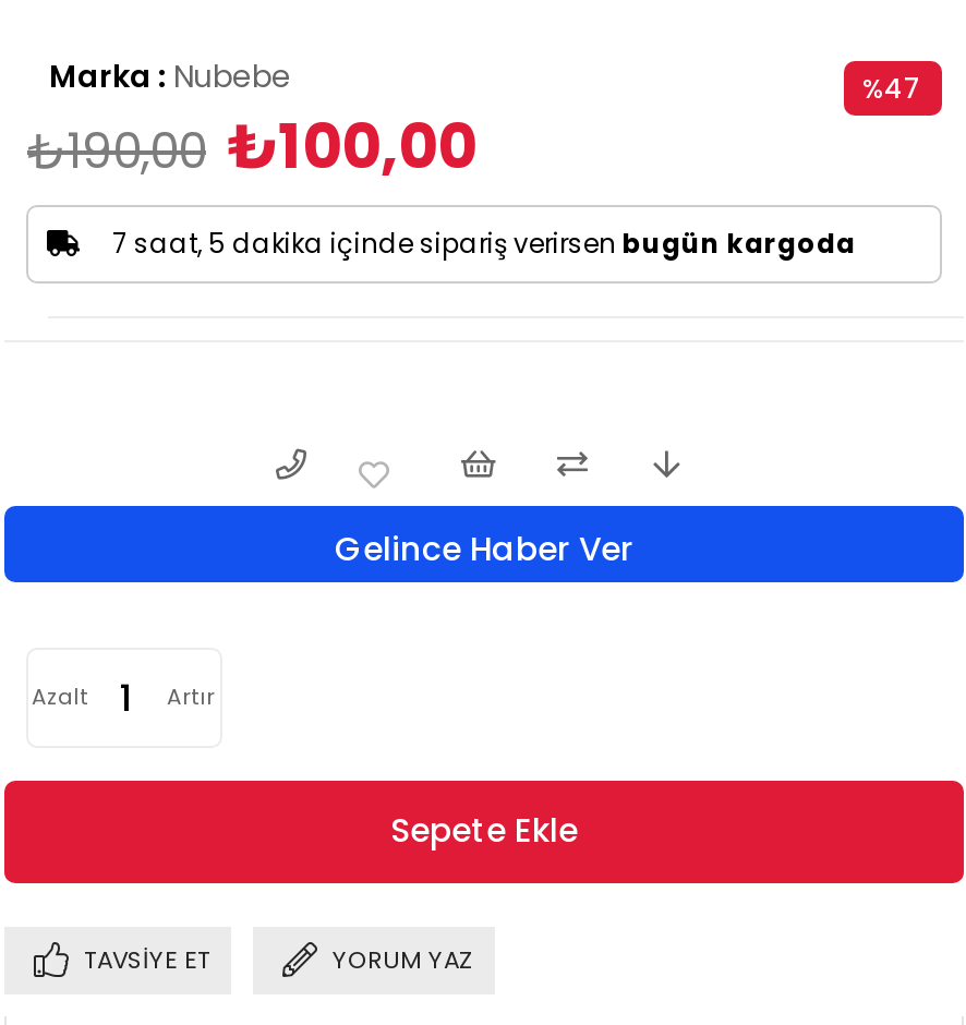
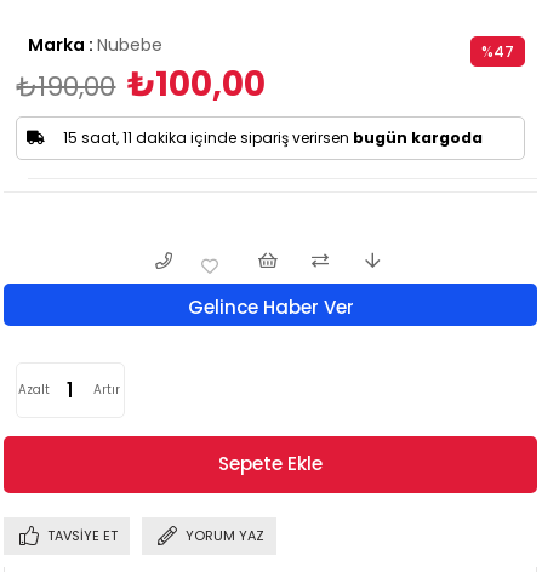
- 7 saat, 5 dakika içinde sipariş verirsen bugün kargoda
+ 15 saat, 11 dakika içinde sipariş verirsen bugün kargoda
